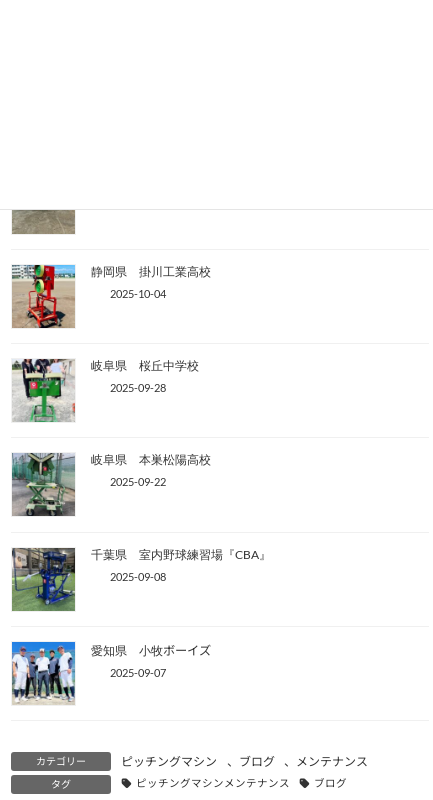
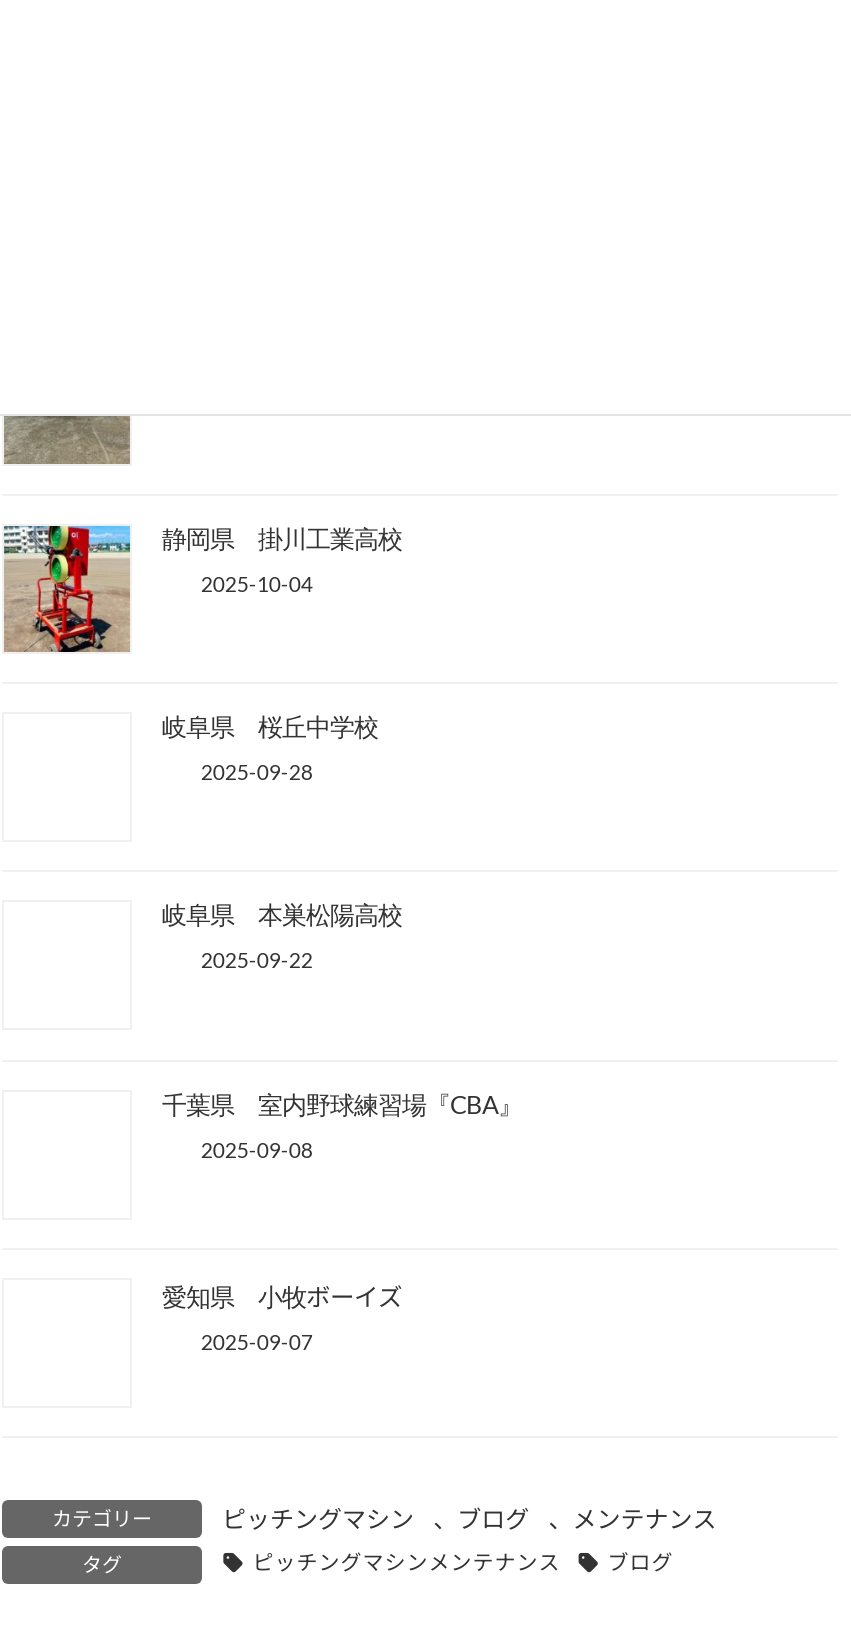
- [image]

- [image]

- [image]

- [image]
